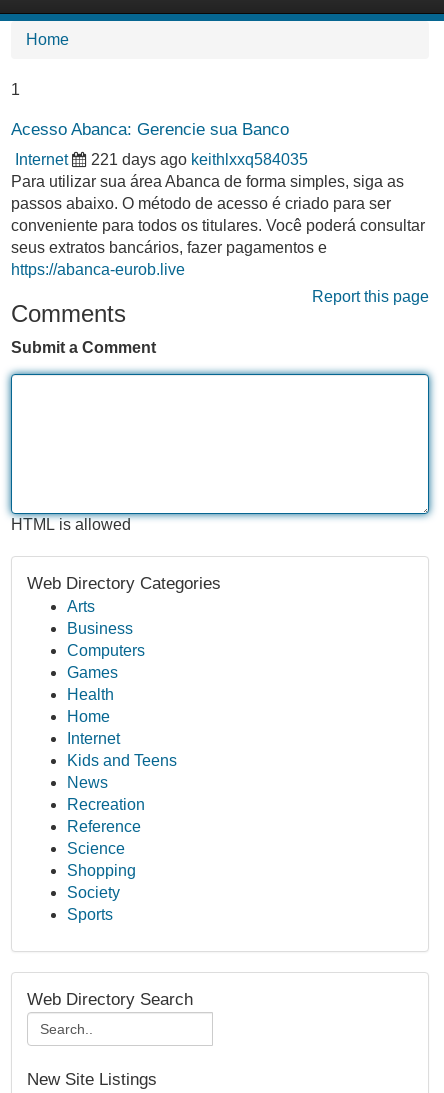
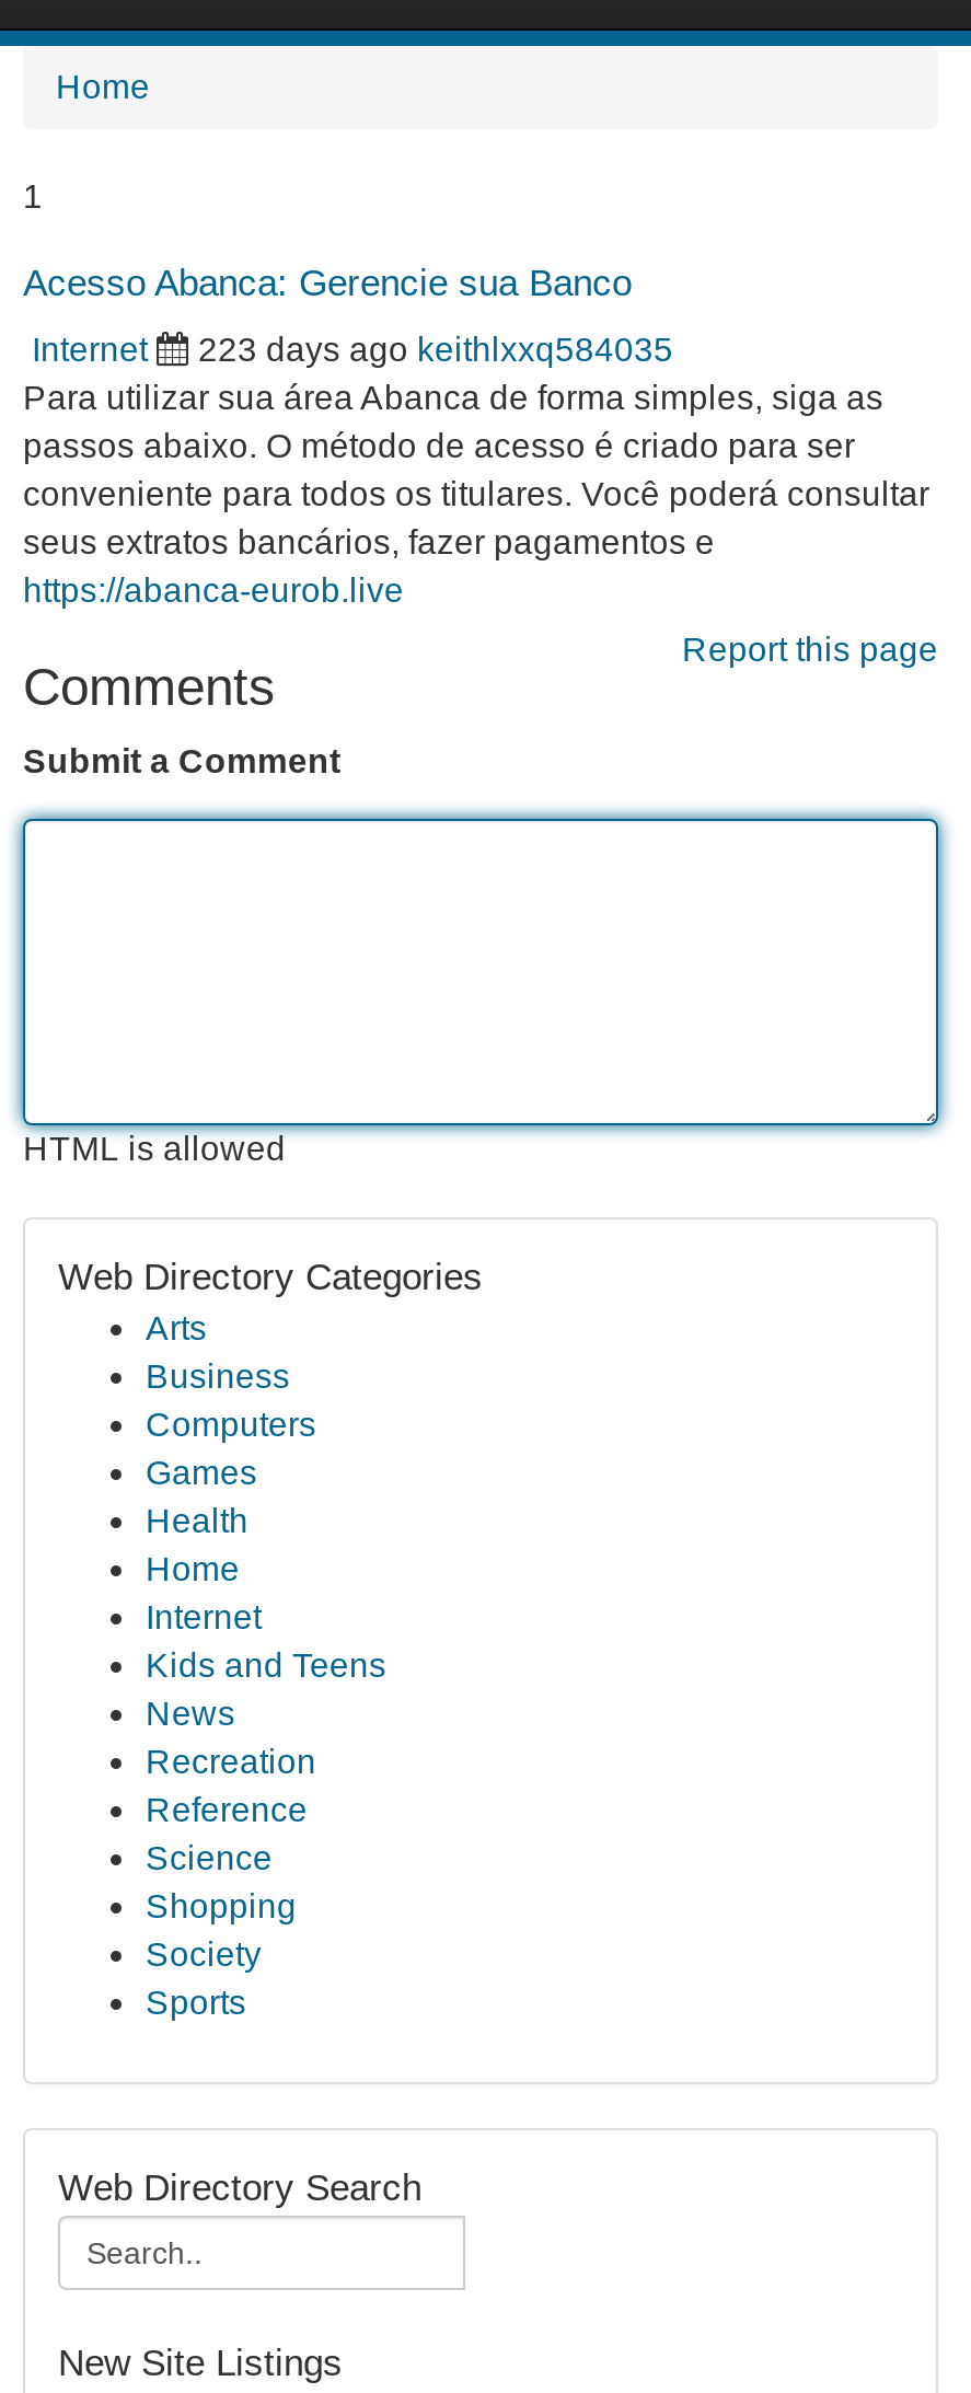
- 221 days ago keithlxxq584035
+ 223 days ago keithlxxq584035
